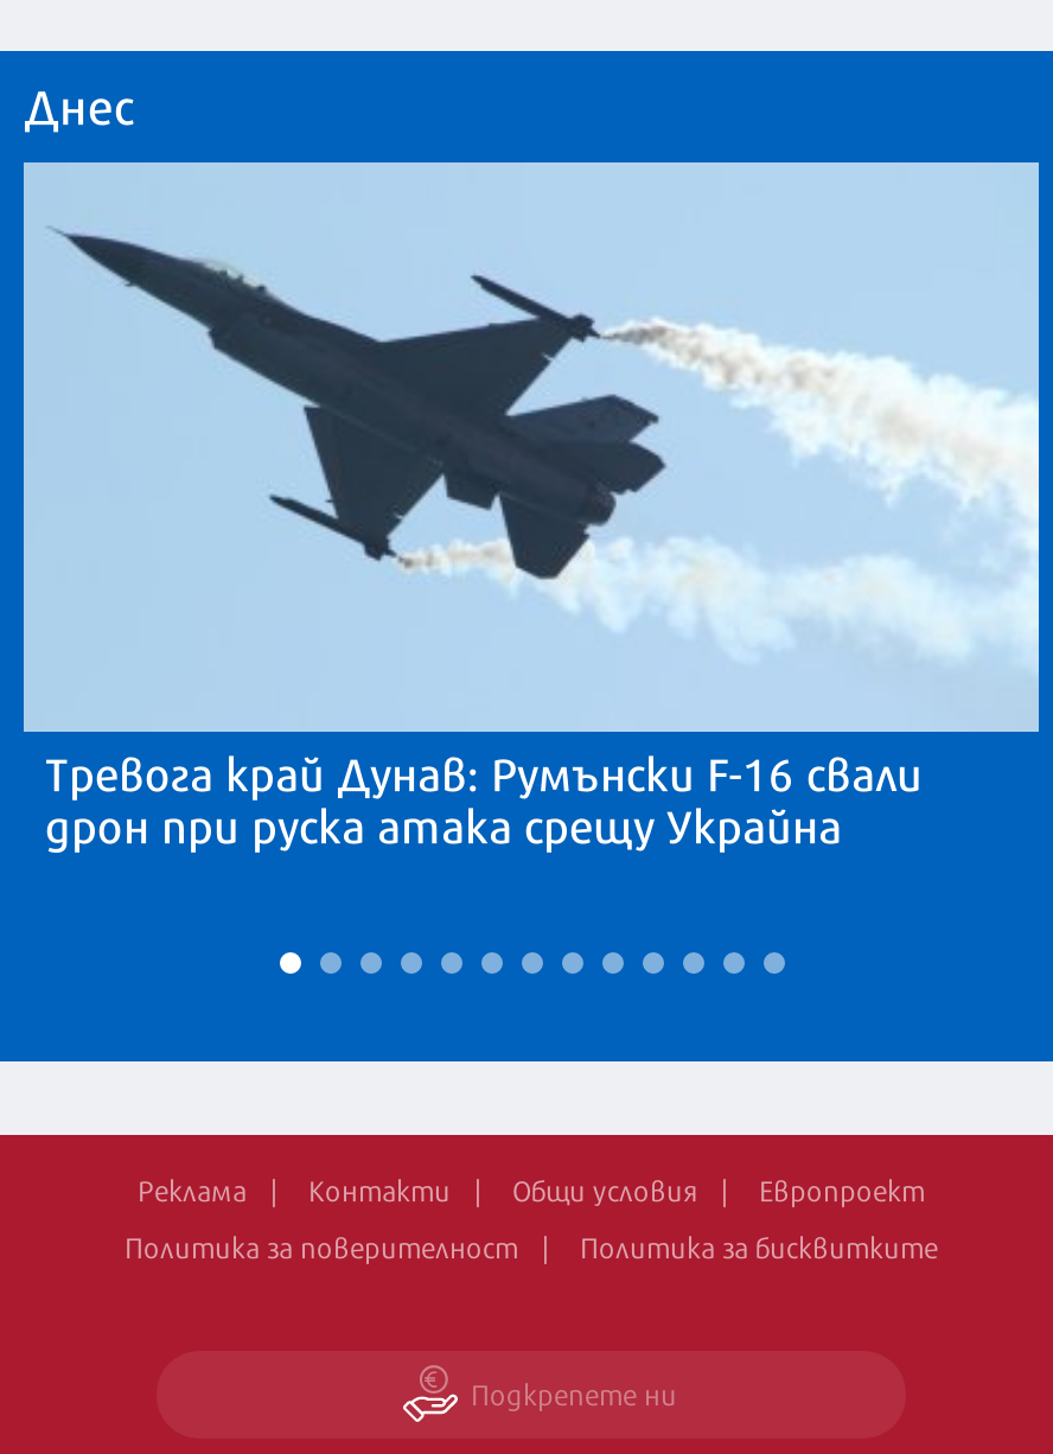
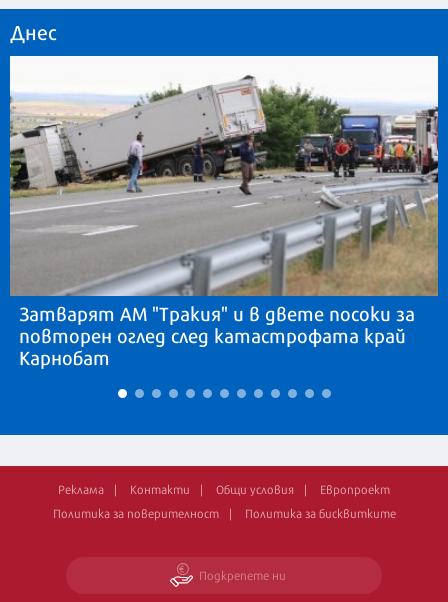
- [image]
- Тревога край Дунав: Румънски F-16 свали
- дрон при руска атака срещу Украйна
+ [image]
+ Затварят АМ "Тракия" и в двете посоки за
+ повторен оглед след катастрофата край
+ Карнобат
